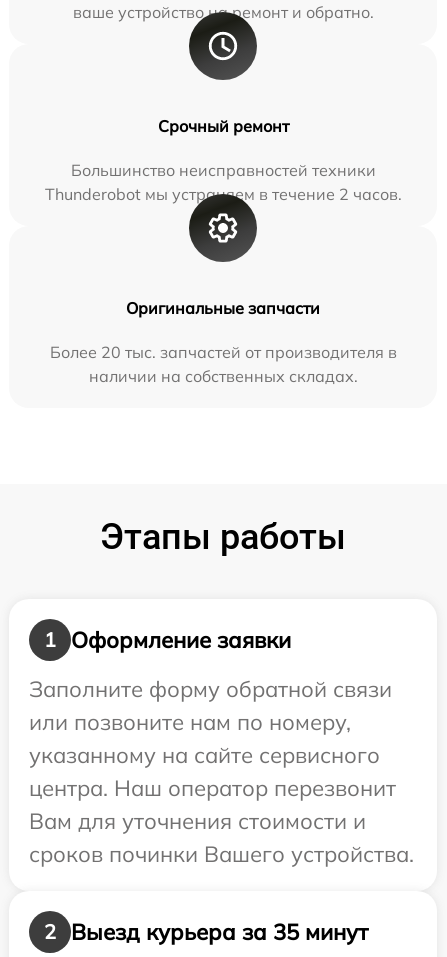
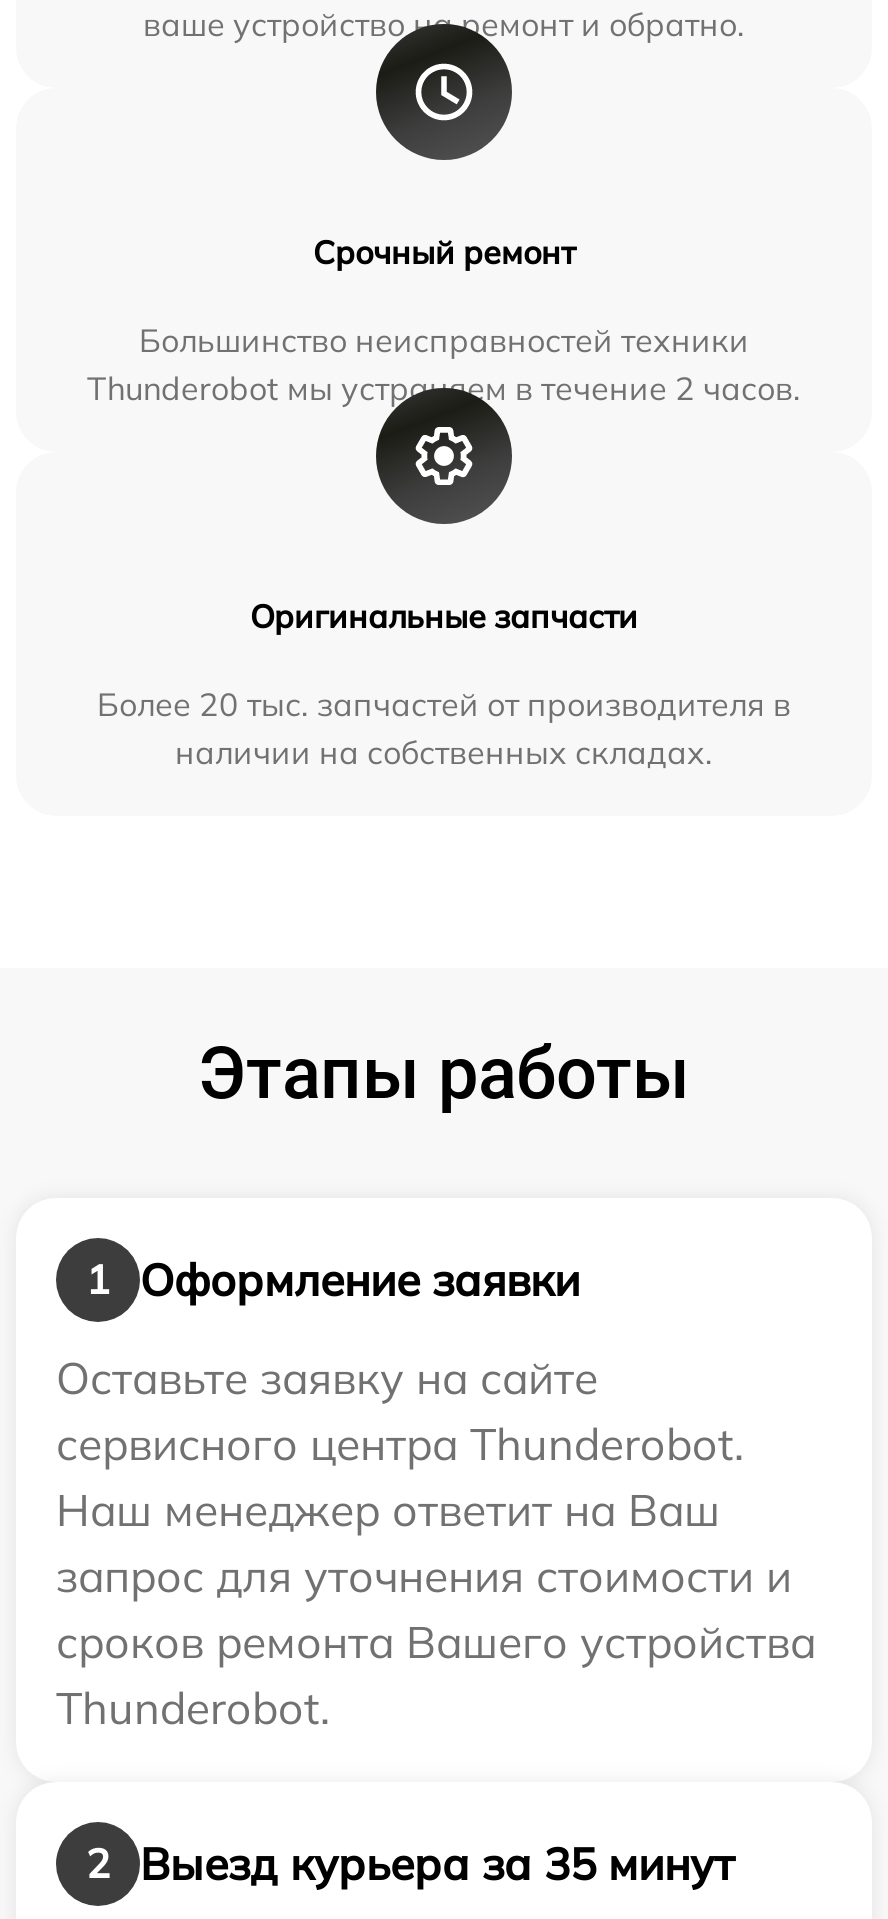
- Заполните форму обратной связи
- или позвоните нам по номеру,
- указанному на сайте сервисного
- центра. Наш оператор перезвонит
- Вам для уточнения стоимости и
- сроков починки Вашего устройства.
+ Оставьте заявку на сайте
+ сервисного центра Thunderobot.
+ Наш менеджер ответит на Ваш
+ запрос для уточнения стоимости и
+ сроков ремонта Вашего устройства
+ Thunderobot.
